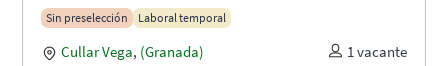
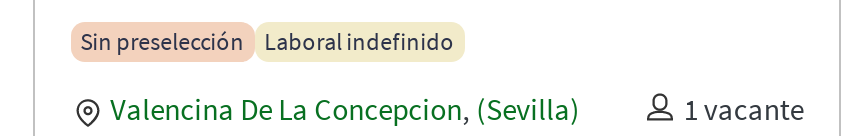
- Laboral temporal
+ Laboral indefinido

- Cullar Vega, (Granada)
+ Valencina De La Concepcion, (Sevilla)
